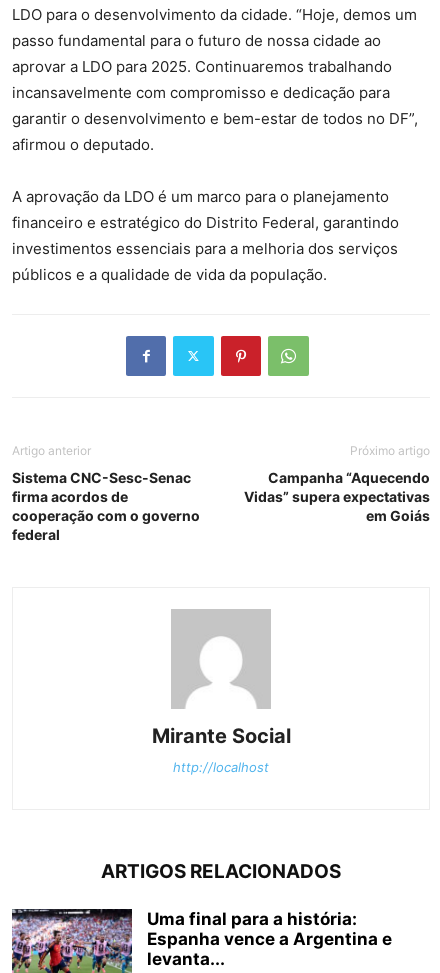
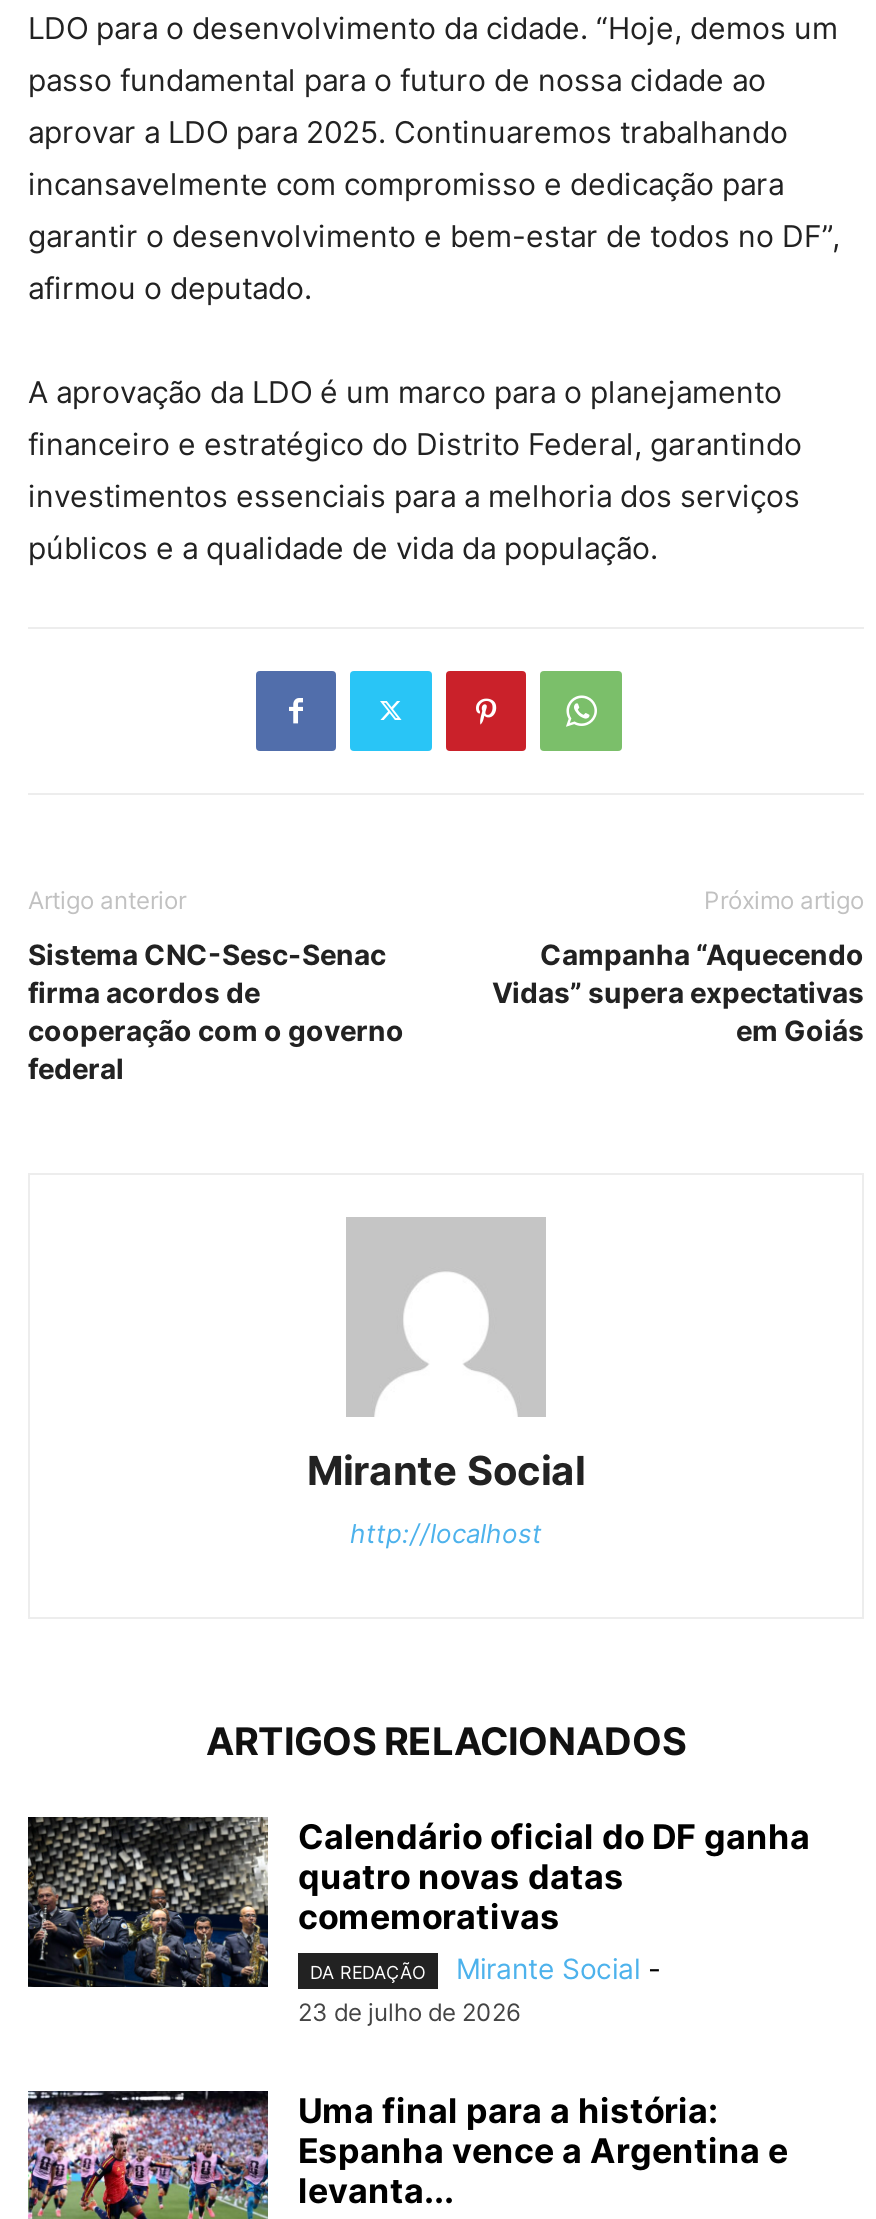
+ [image]
+ Calendário oficial do DF ganha
+ quatro novas datas
+ comemorativas
+ DA REDAÇÃO
+ Mirante Social -
+ 23 de julho de 2026
